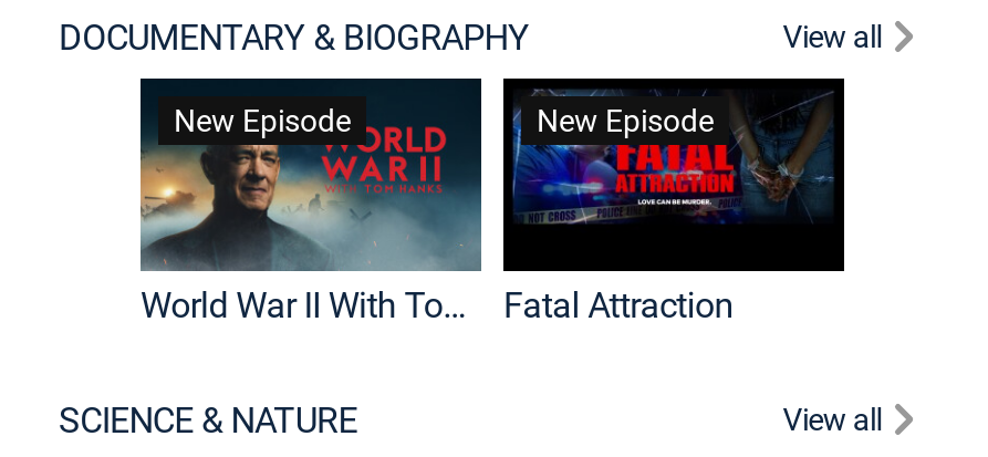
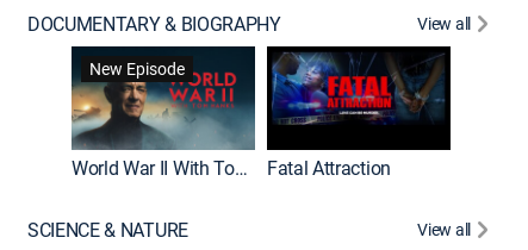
- New Episode
